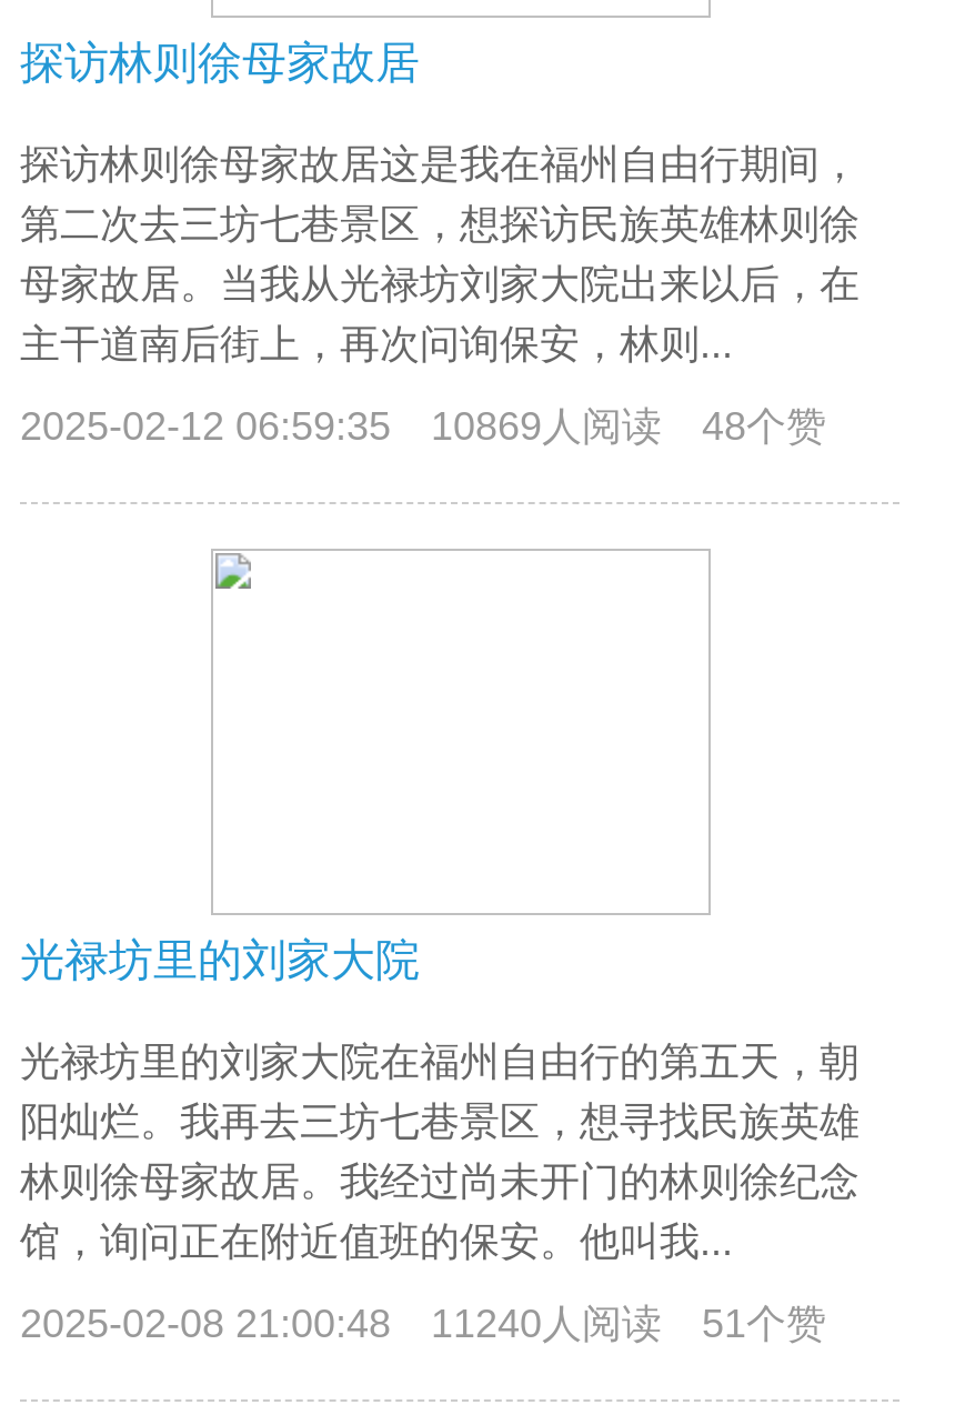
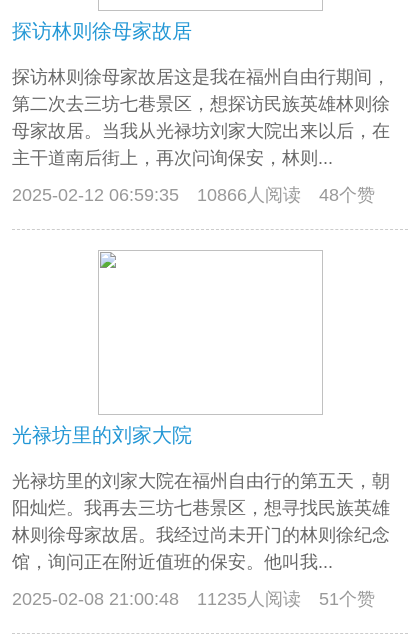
- 2025-02-12 06:59:35 10869人阅读 48个赞
+ 2025-02-12 06:59:35 10866人阅读 48个赞

- 2025-02-08 21:00:48 11240人阅读 51个赞
+ 2025-02-08 21:00:48 11235人阅读 51个赞
